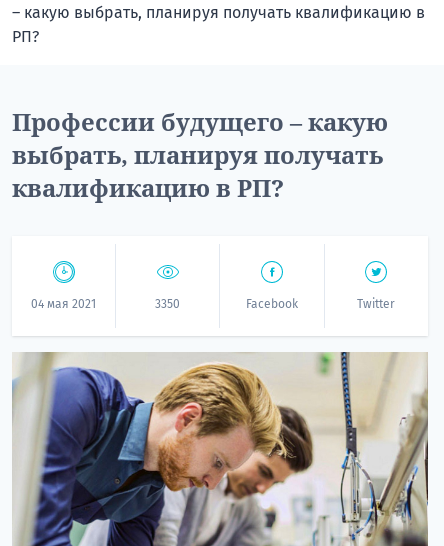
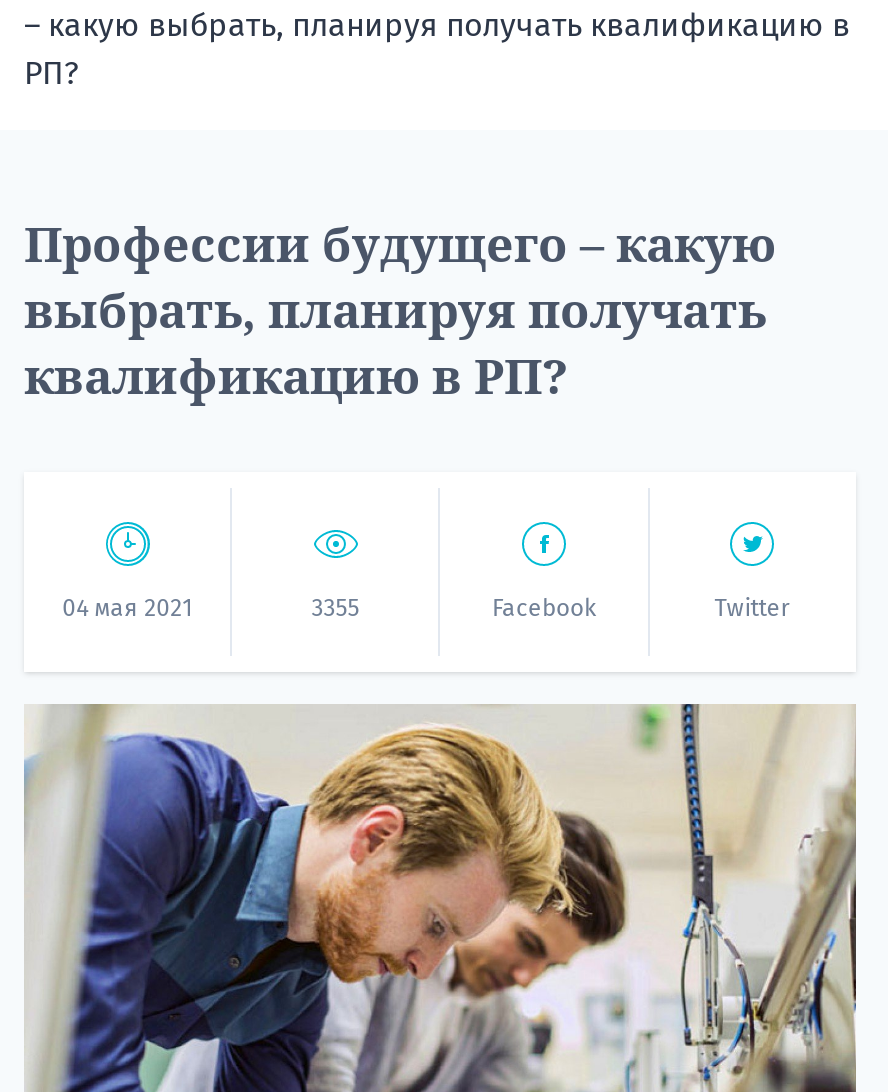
- 3350
+ 3355
